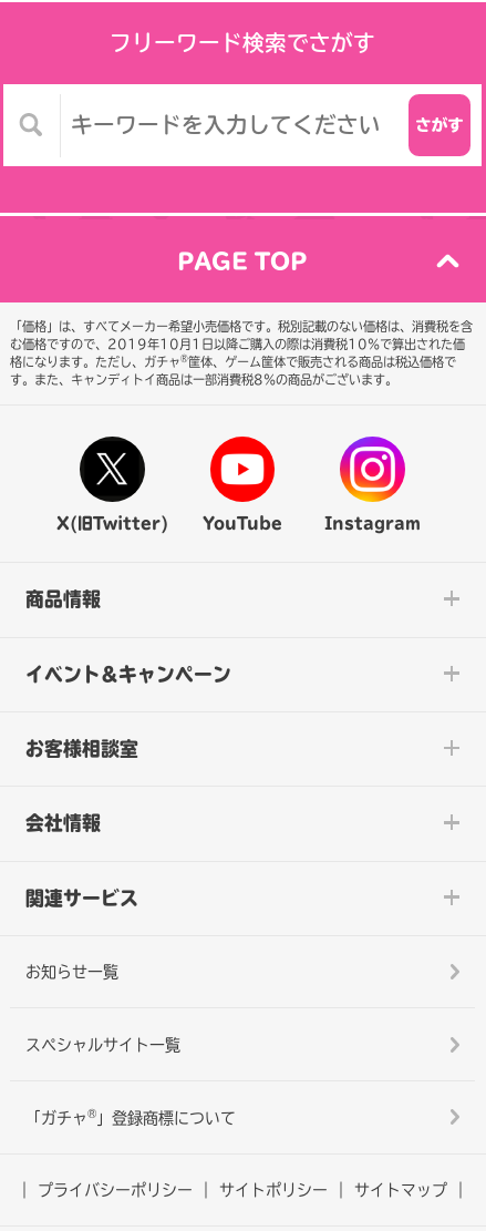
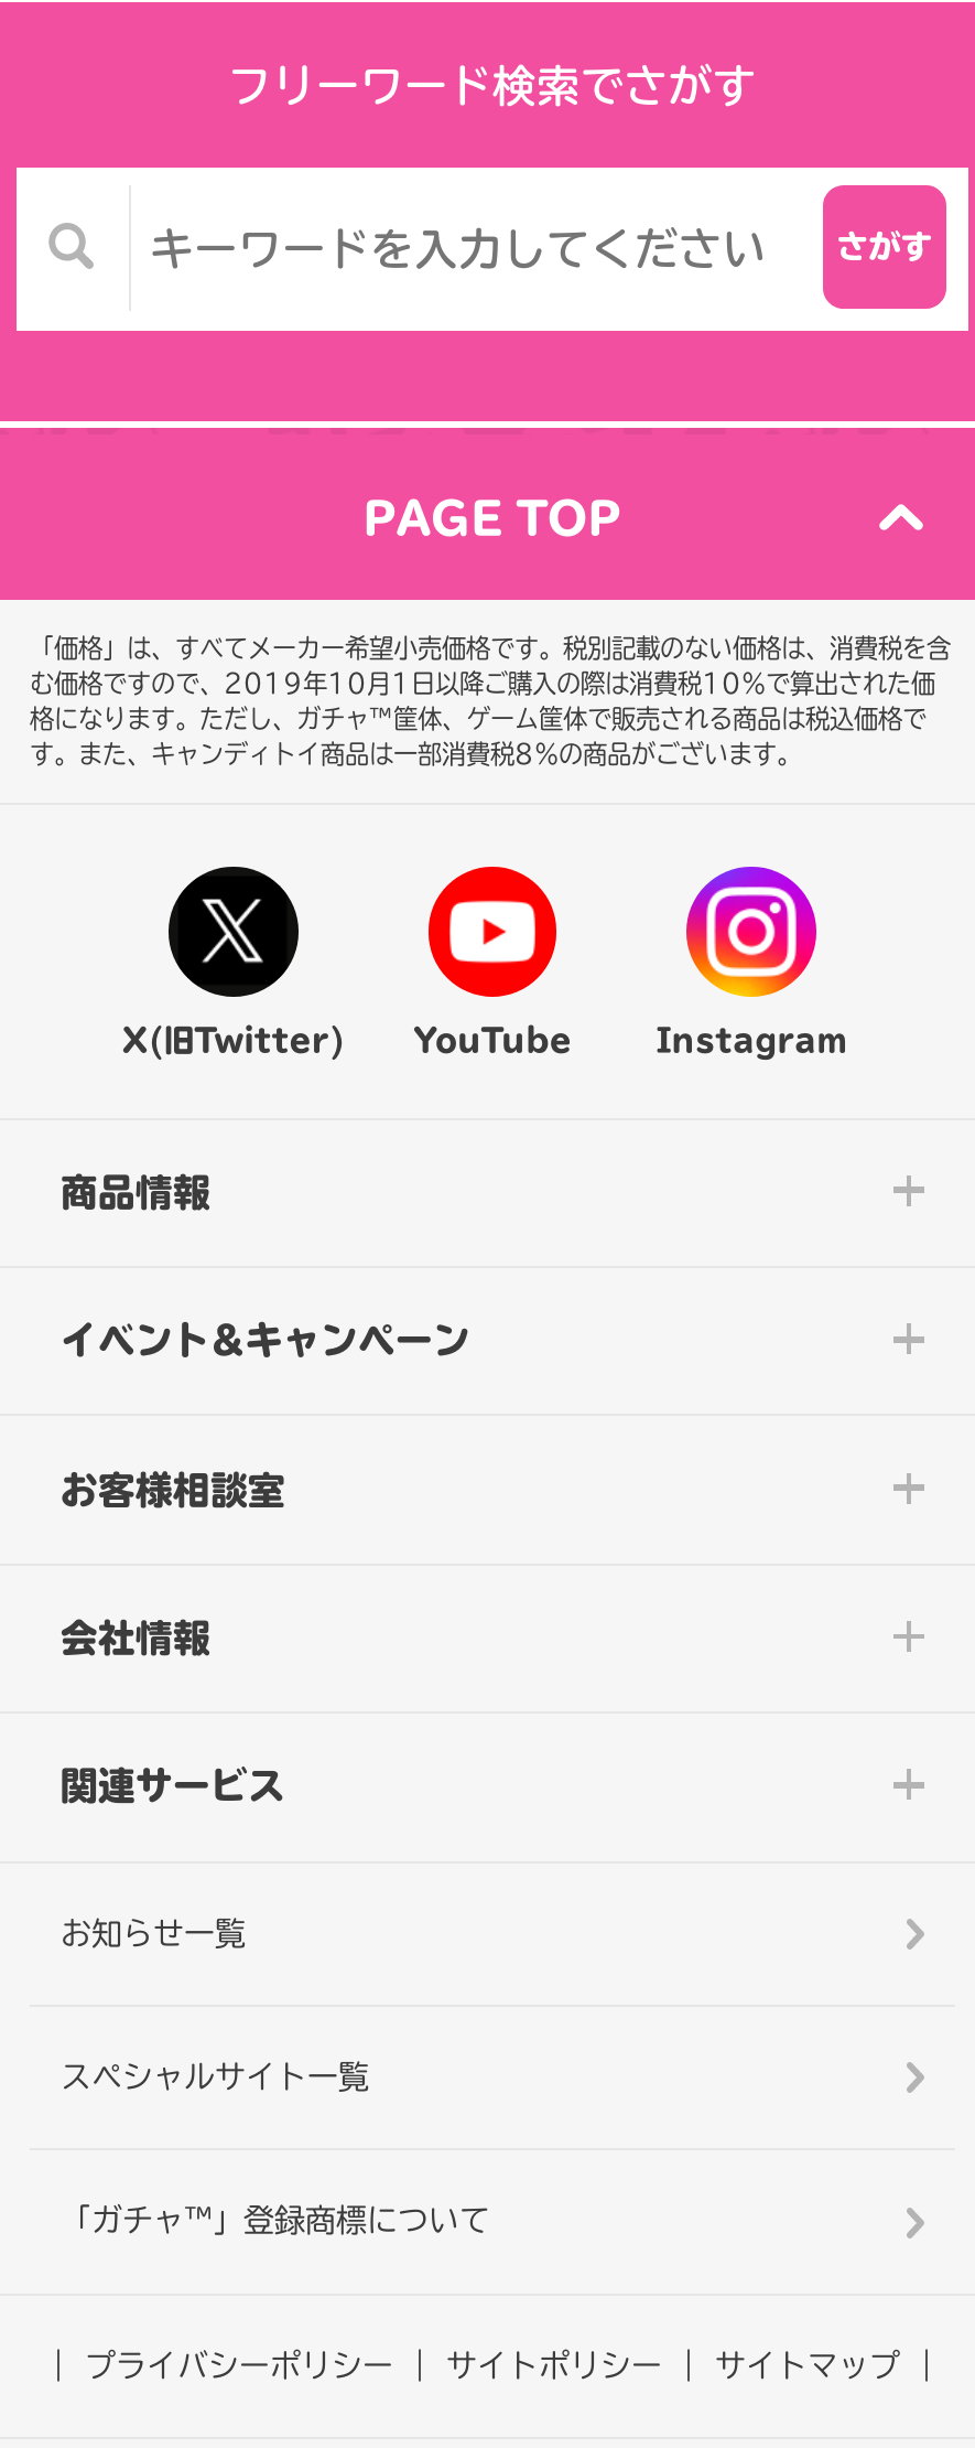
- 格になります。ただし、ガチャ®筐体、ゲーム筐体で販売される商品は税込価格で
+ 格になります。ただし、ガチャ™筐体、ゲーム筐体で販売される商品は税込価格で

- 「ガチャ®」登録商標について
+ 「ガチャ™」登録商標について
